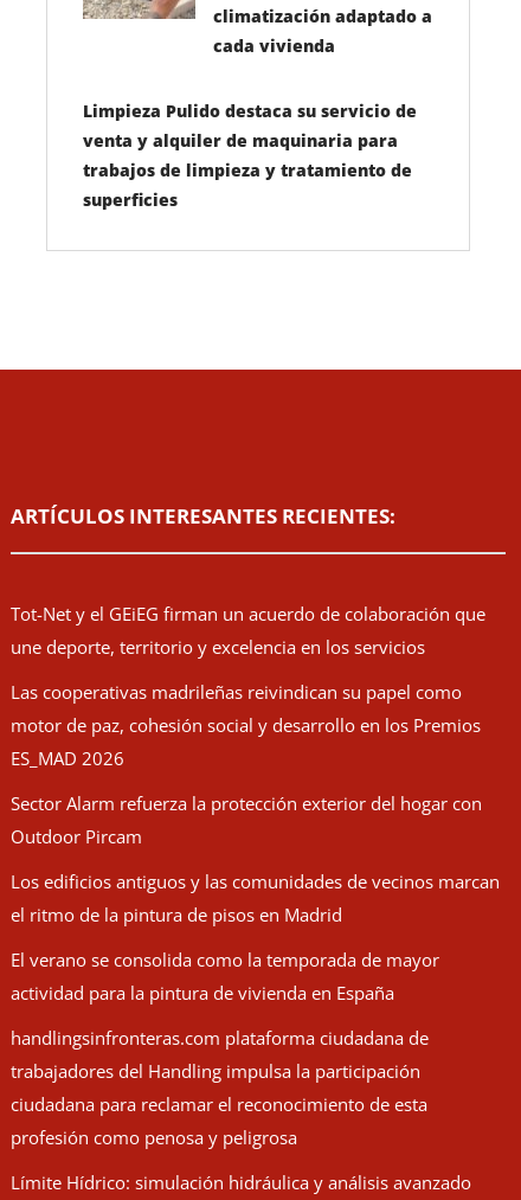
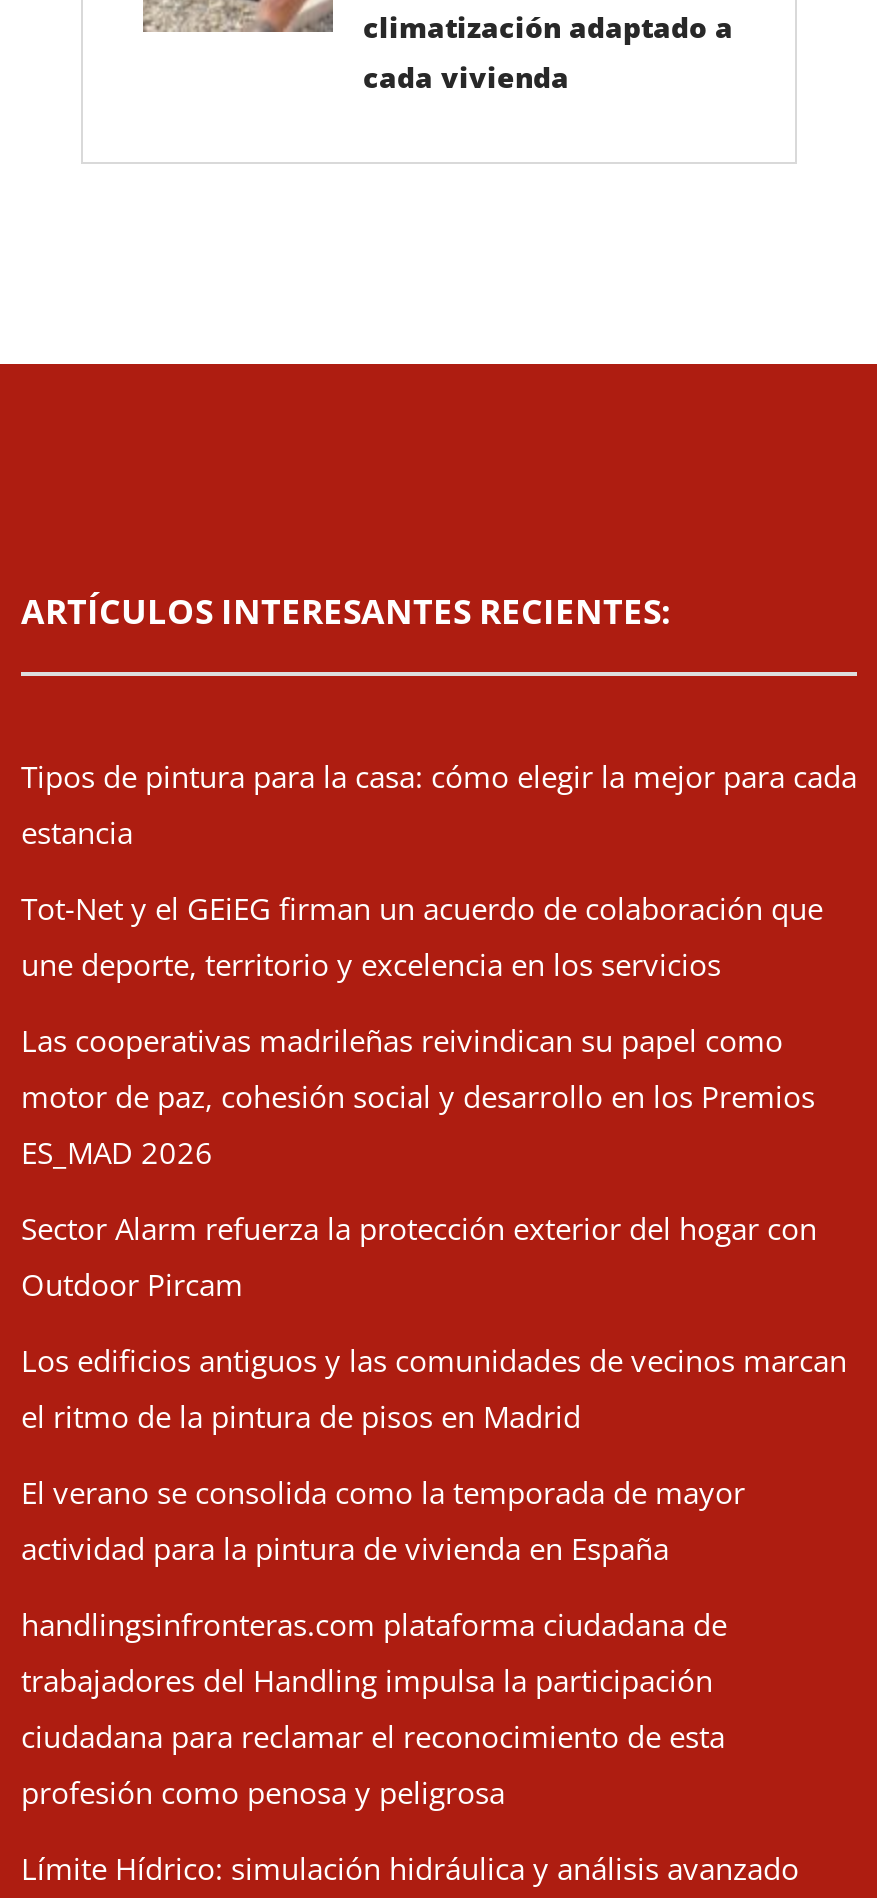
- Limpieza Pulido destaca su servicio de
- venta y alquiler de maquinaria para
- trabajos de limpieza y tratamiento de
- superficies

moved up: ARTÍCULOS INTERESANTES RECIENTES:

+ Tipos de pintura para la casa: cómo elegir la mejor para cada
+ estancia
